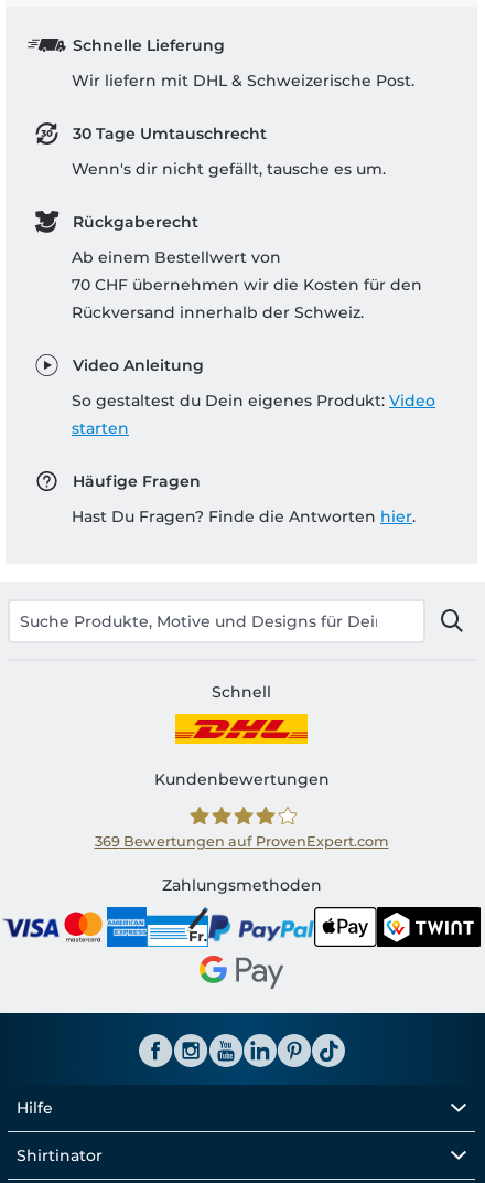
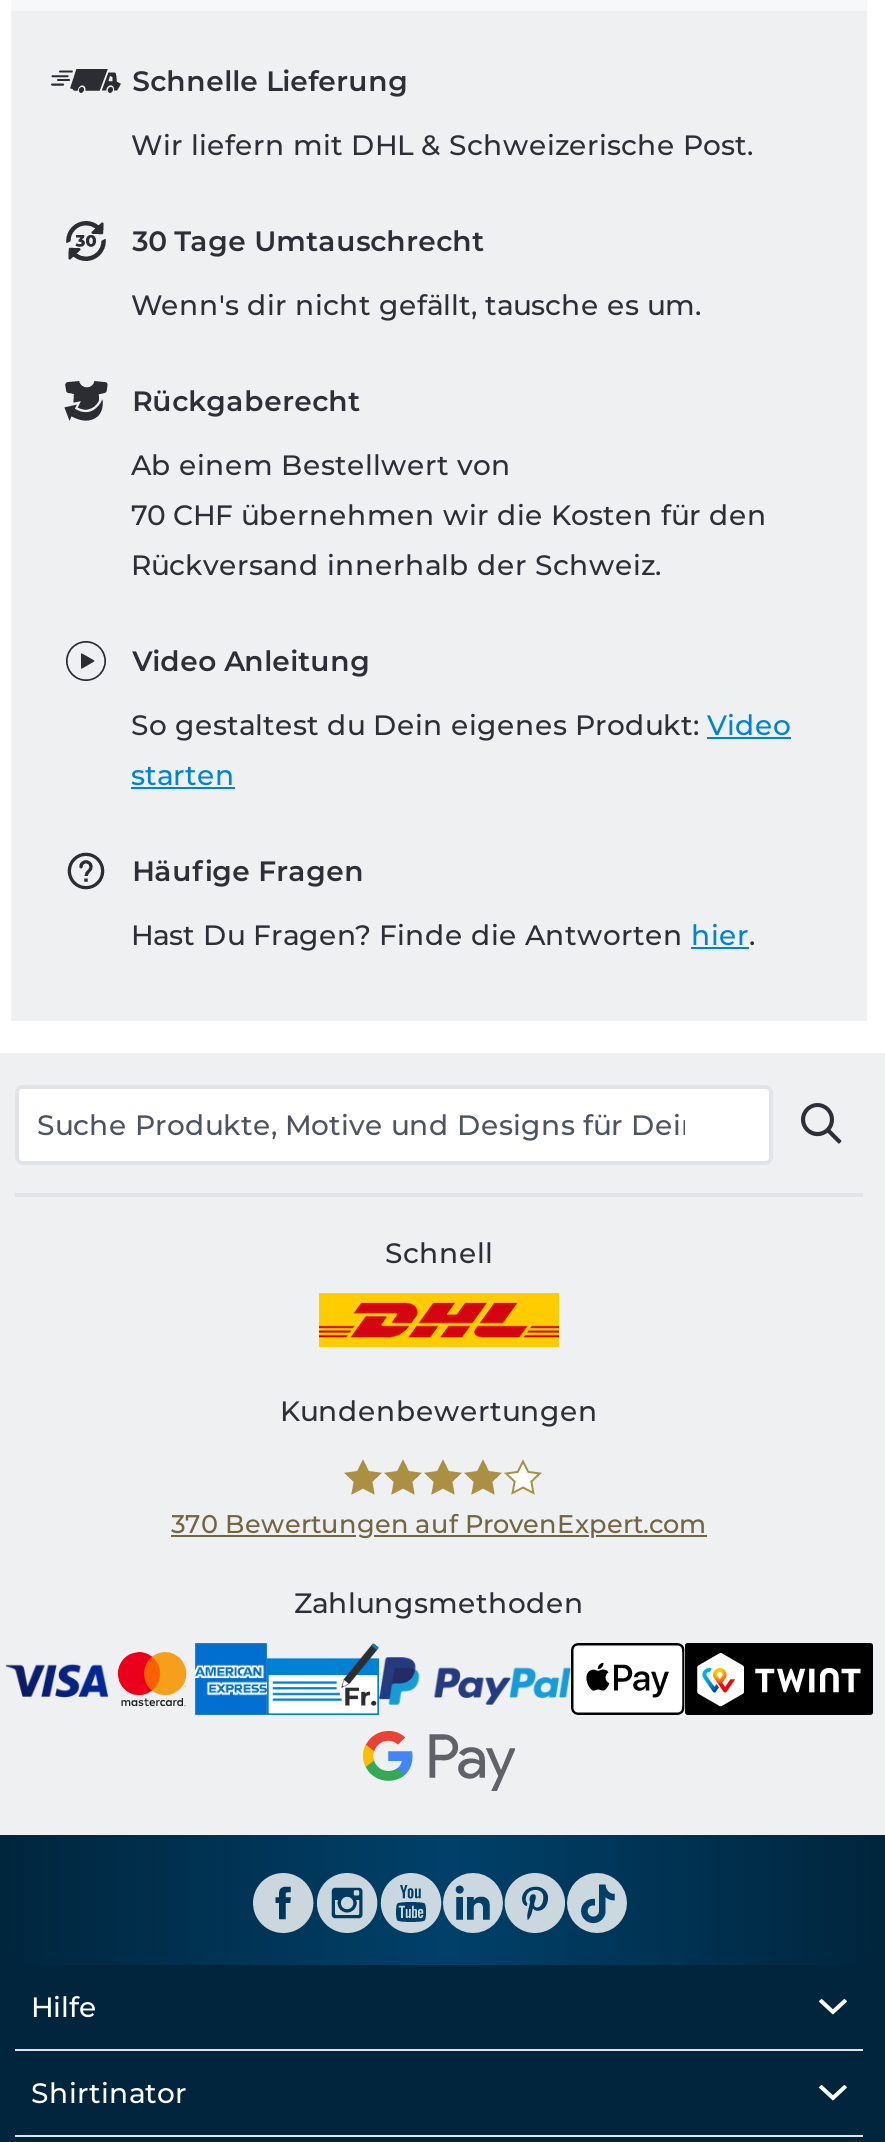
- 369 Bewertungen auf ProvenExpert.com
+ 370 Bewertungen auf ProvenExpert.com
